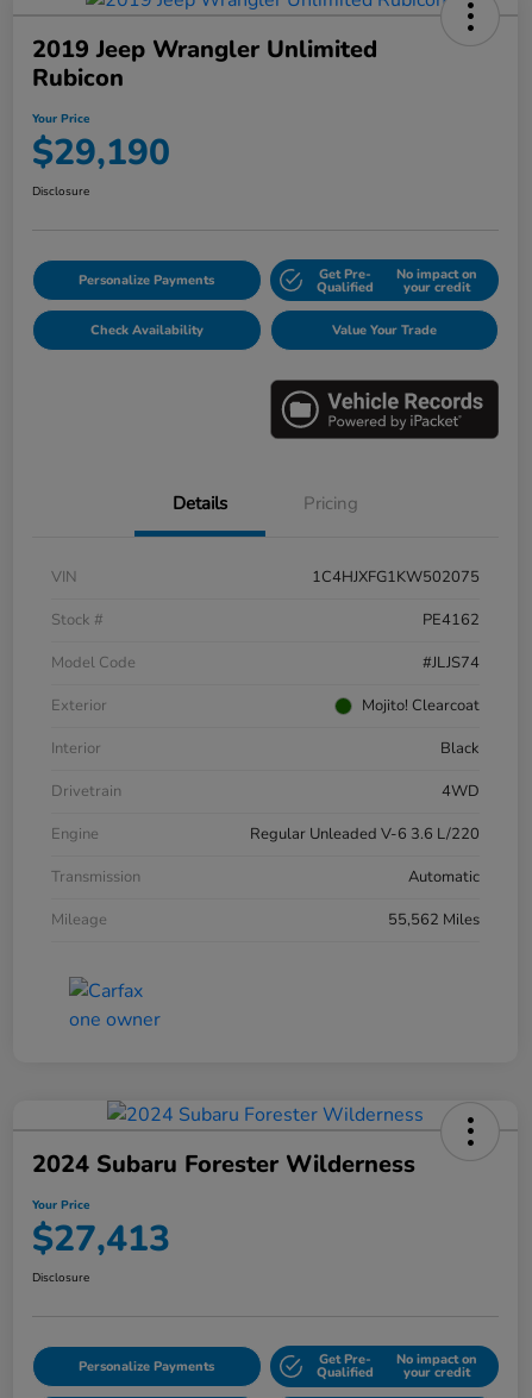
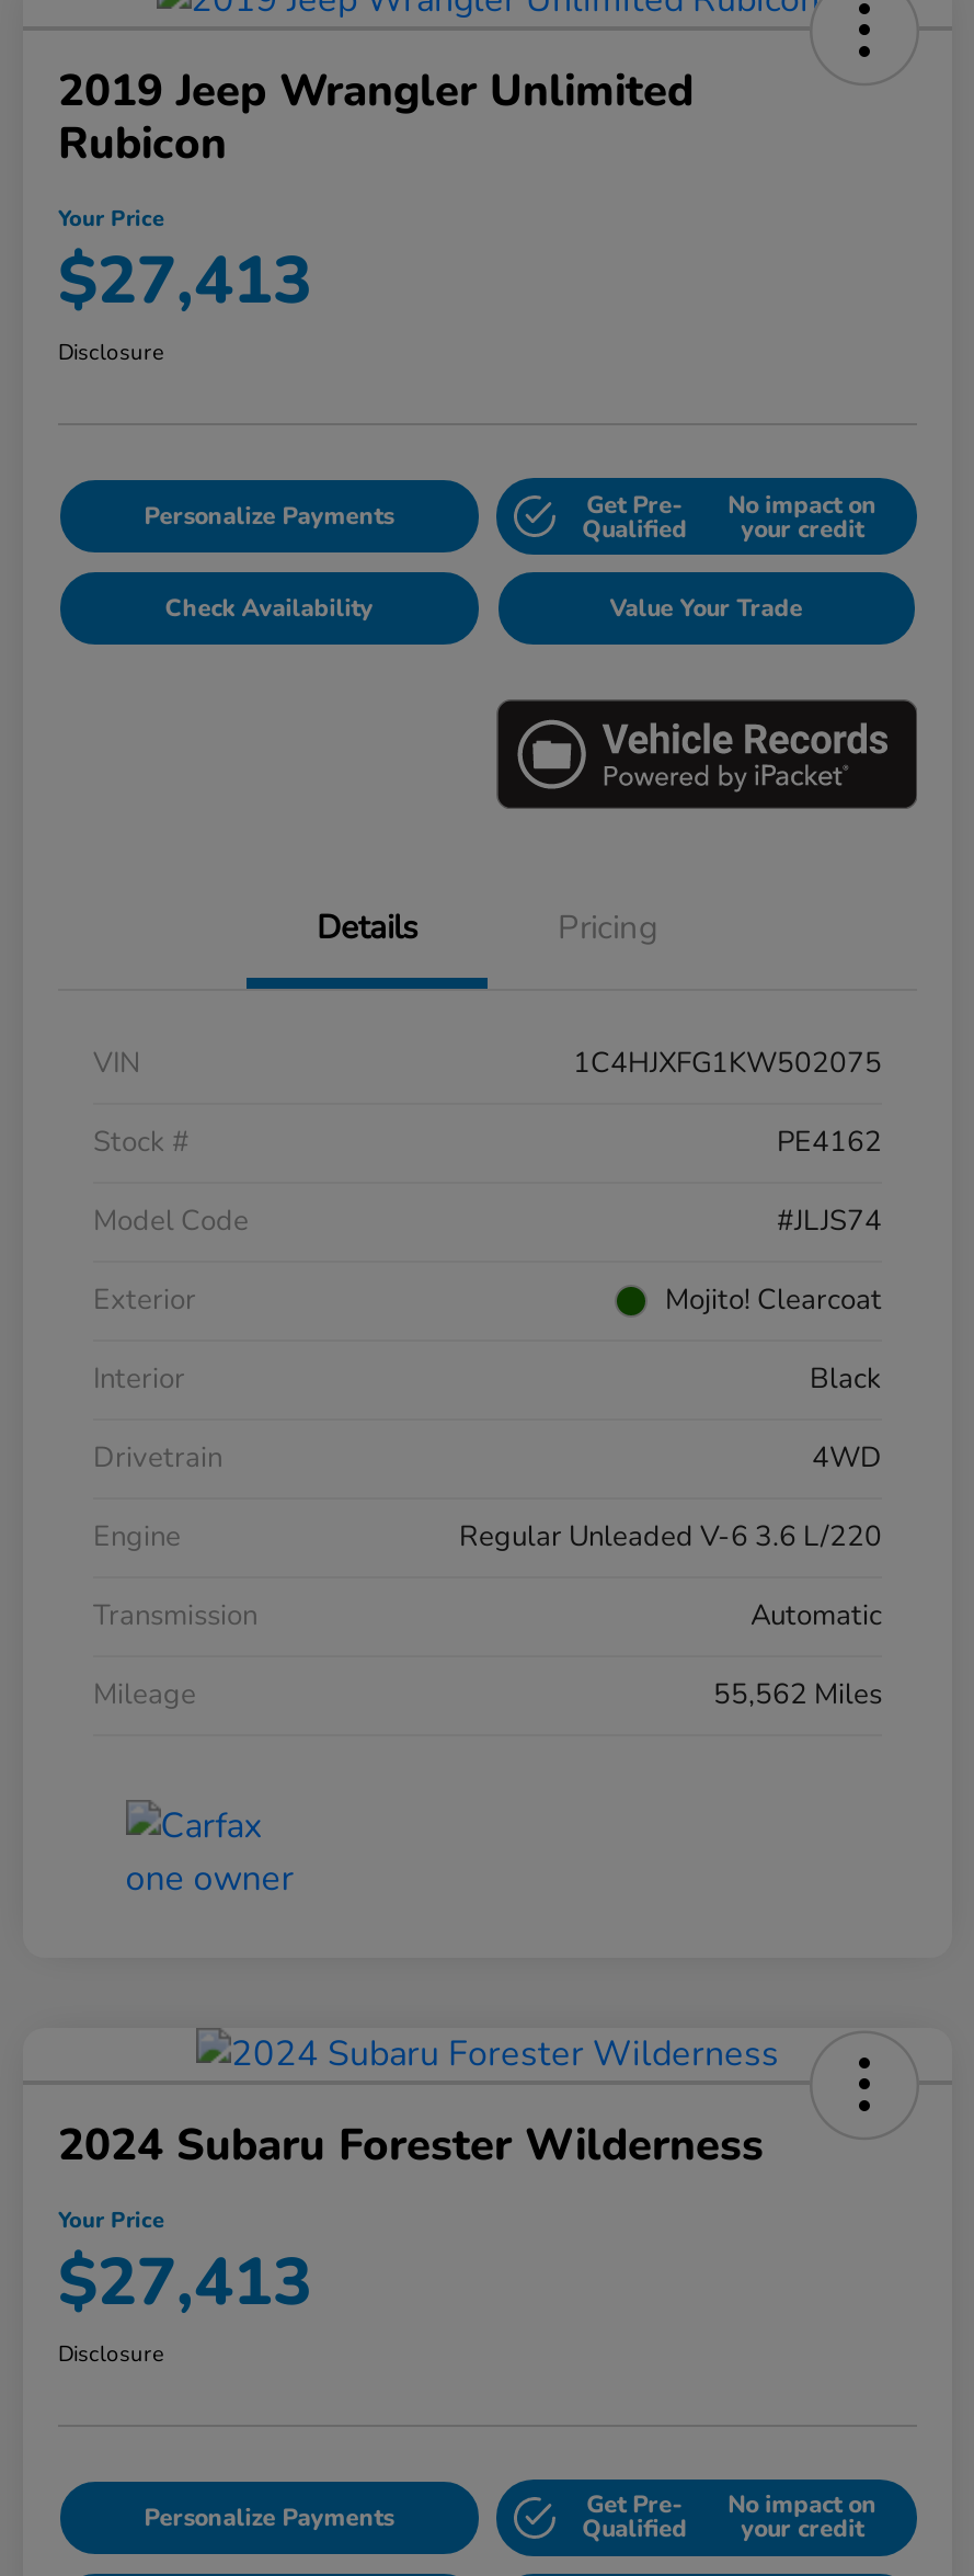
- $29,190
+ $27,413
